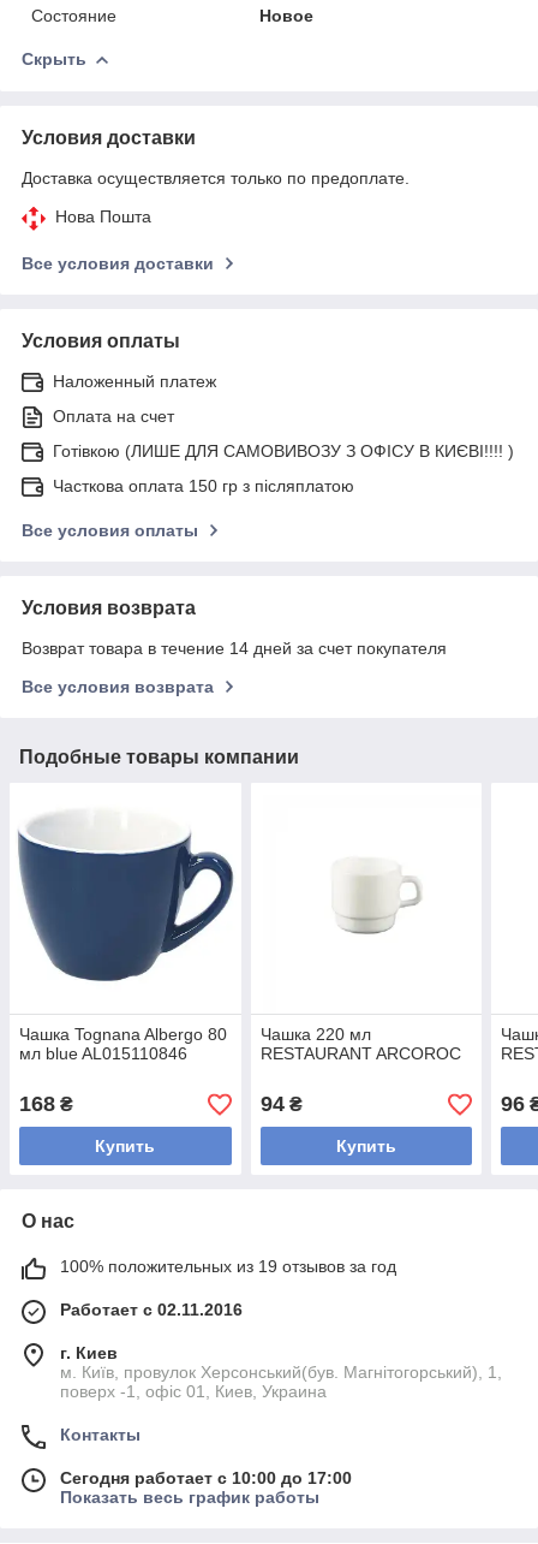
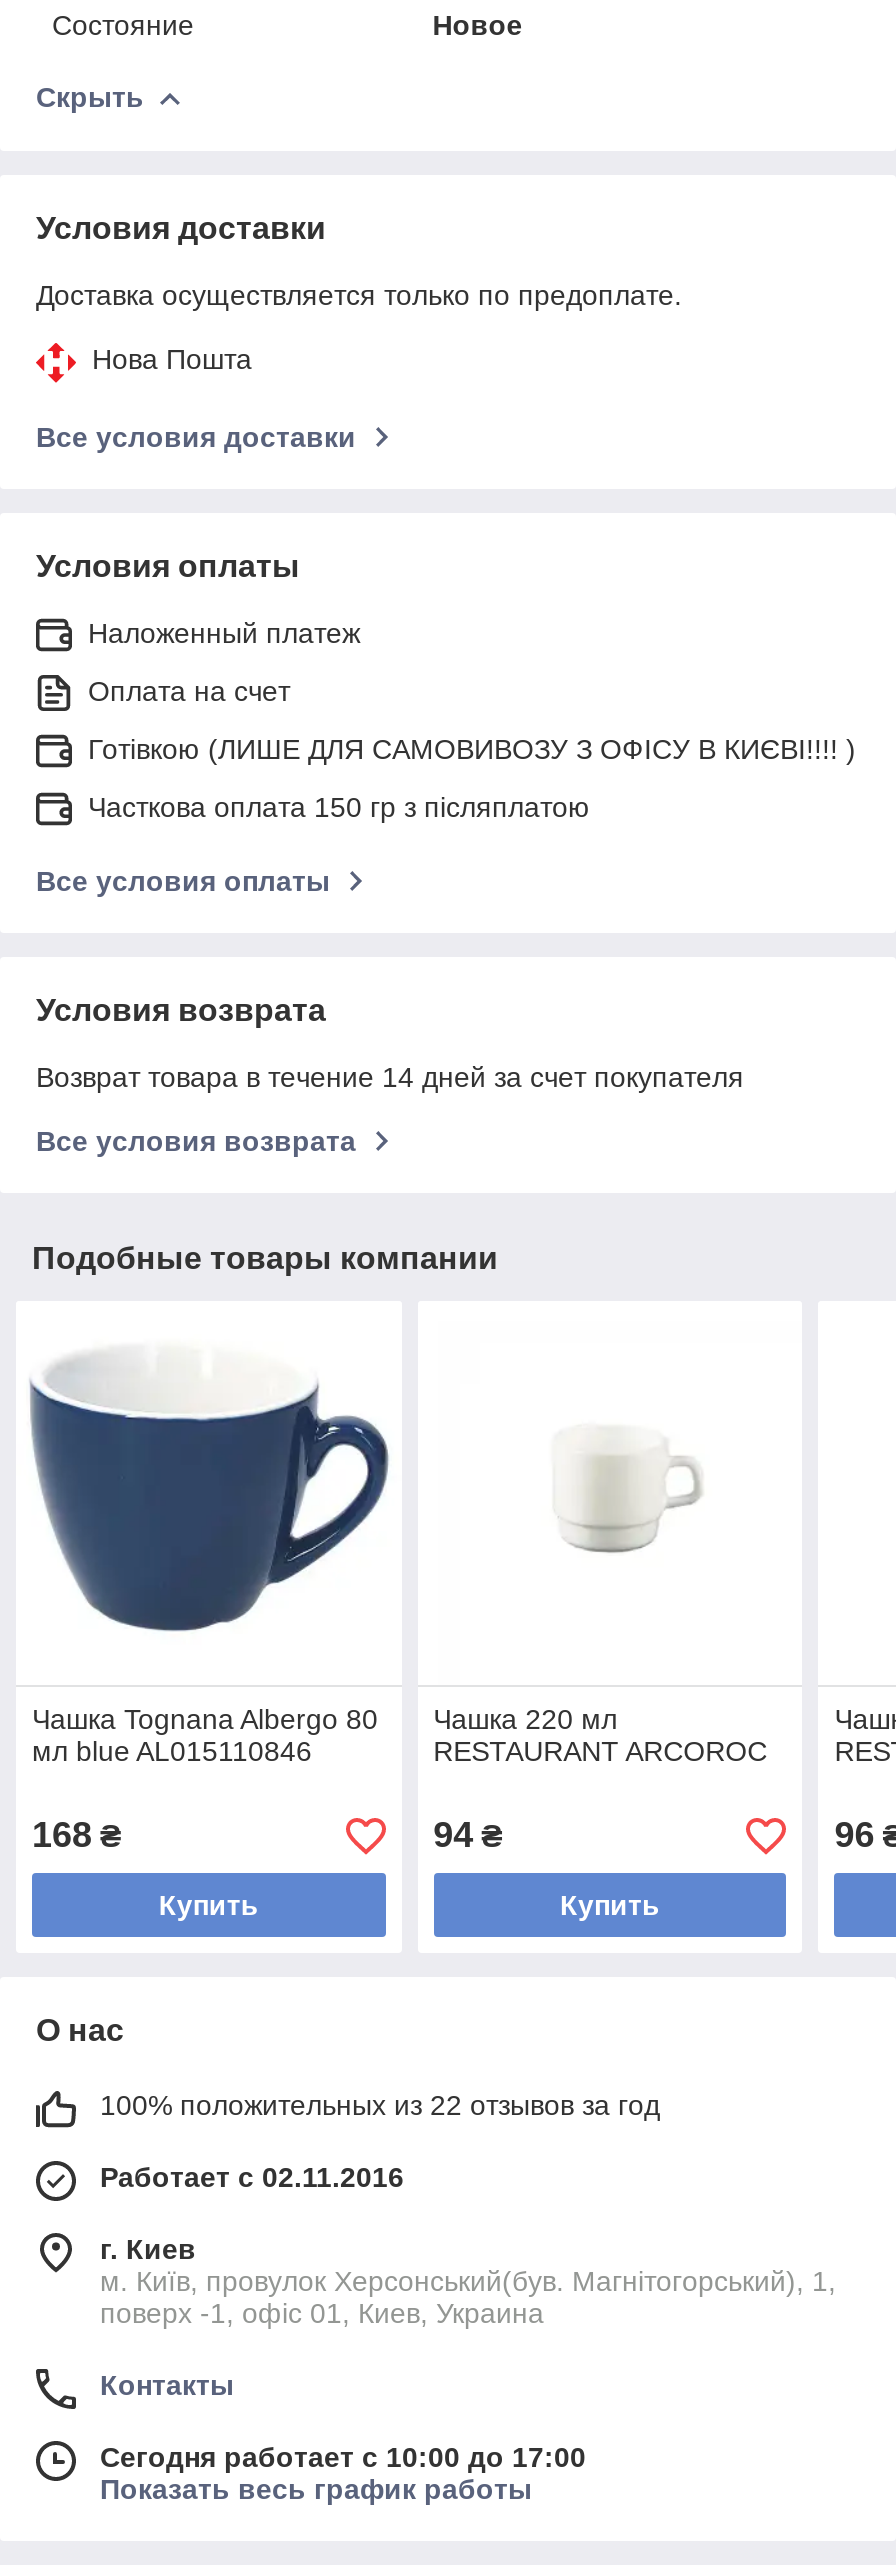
- 100% положительных из 19 отзывов за год
+ 100% положительных из 22 отзывов за год
